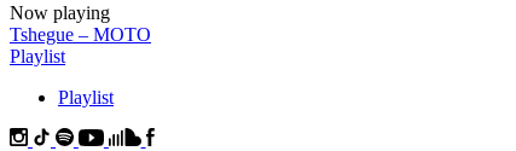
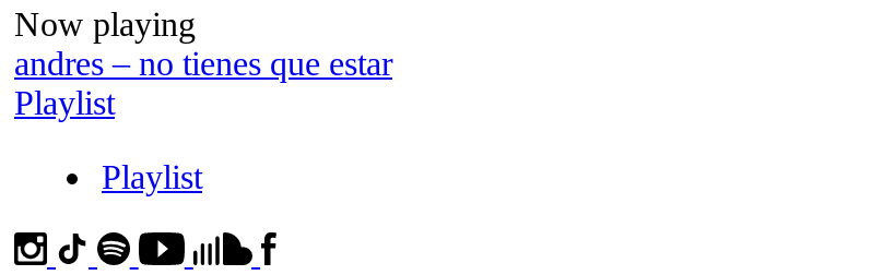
- Tshegue –MOTO
+ andres –no tienes que estar
